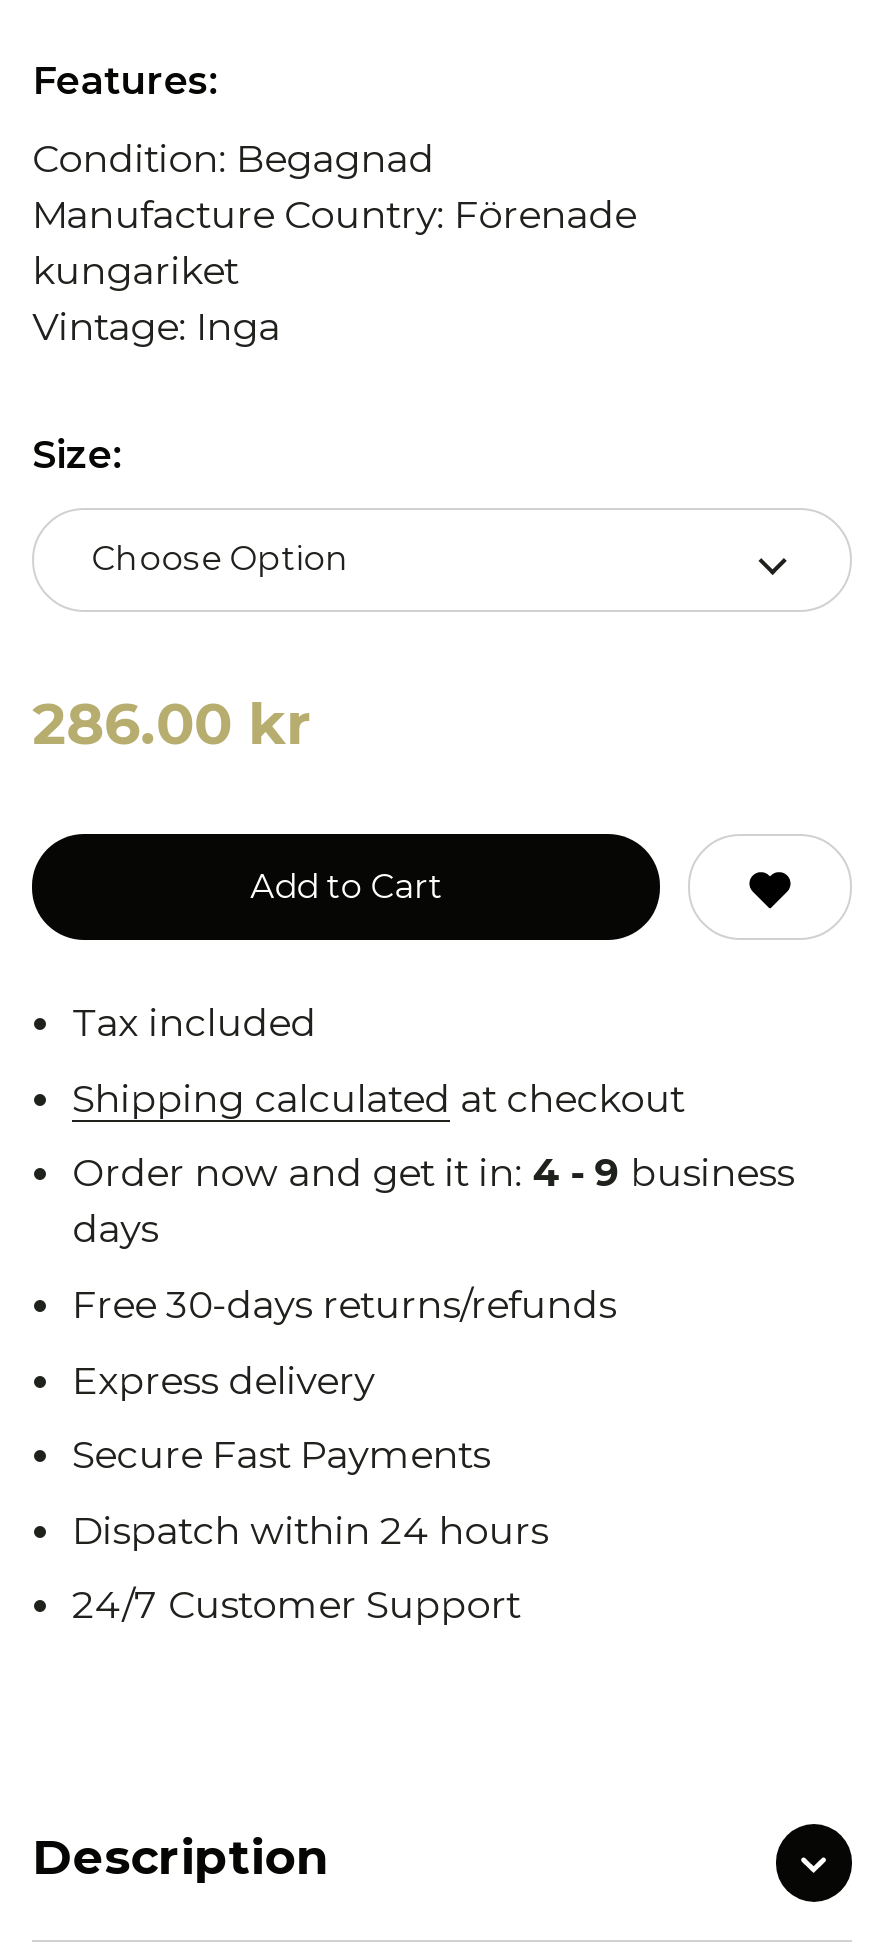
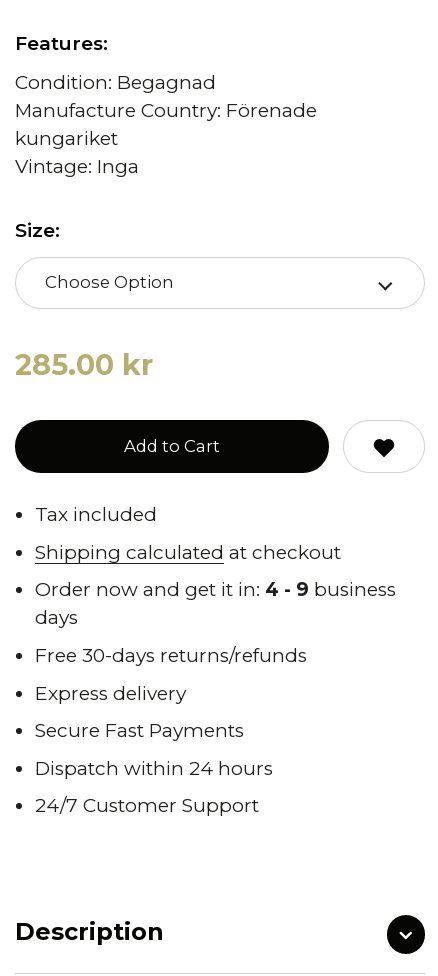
- 286.00 kr
+ 285.00 kr
